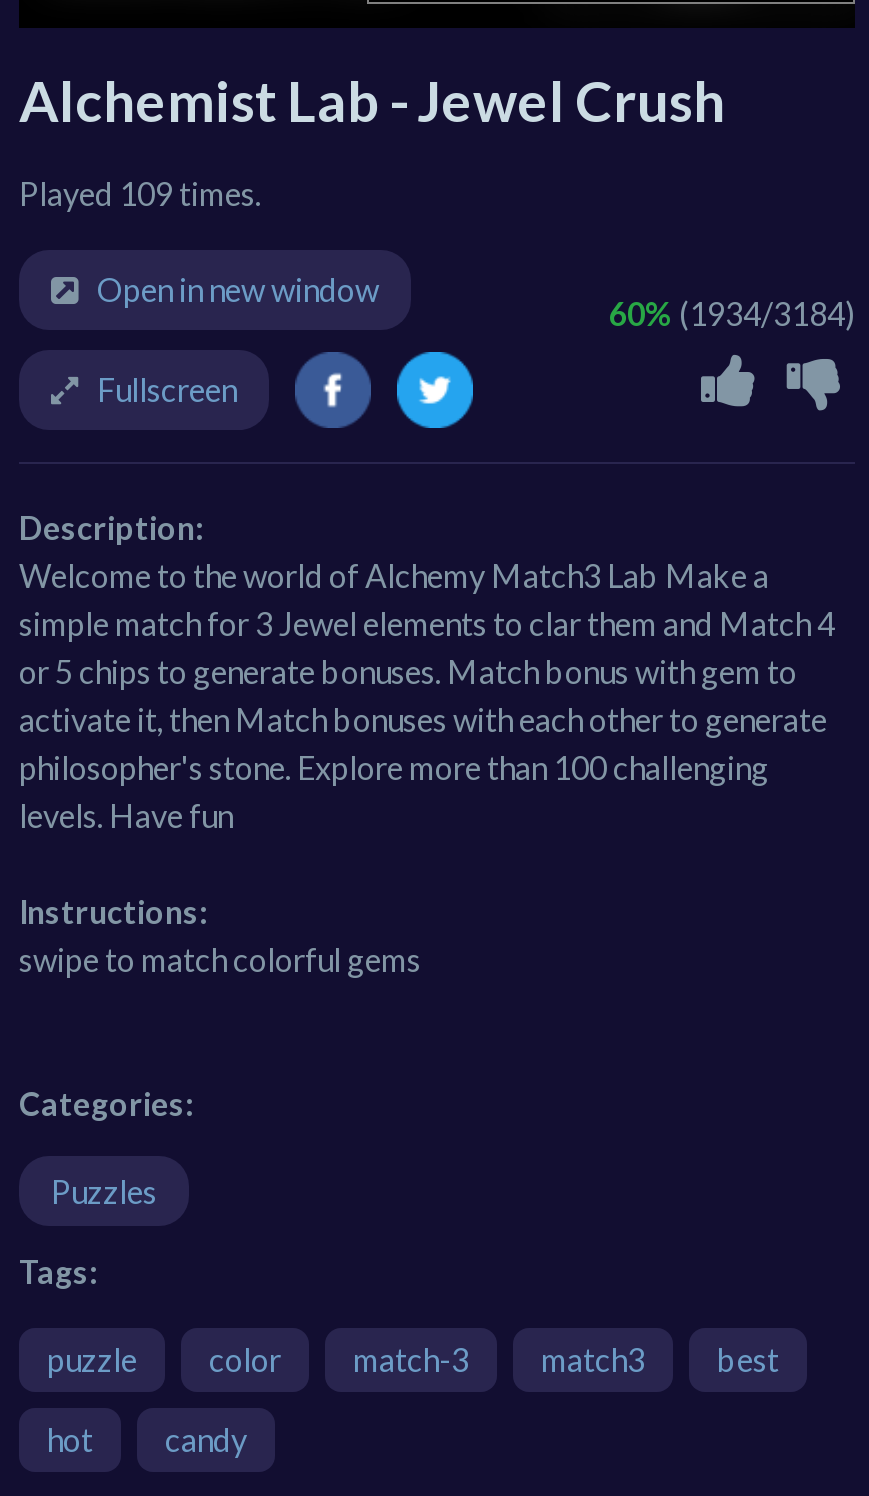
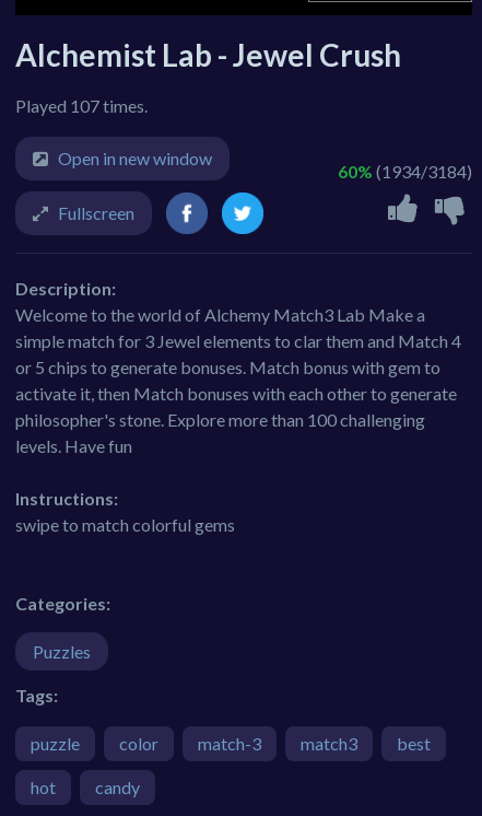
- Played 109 times.
+ Played 107 times.
